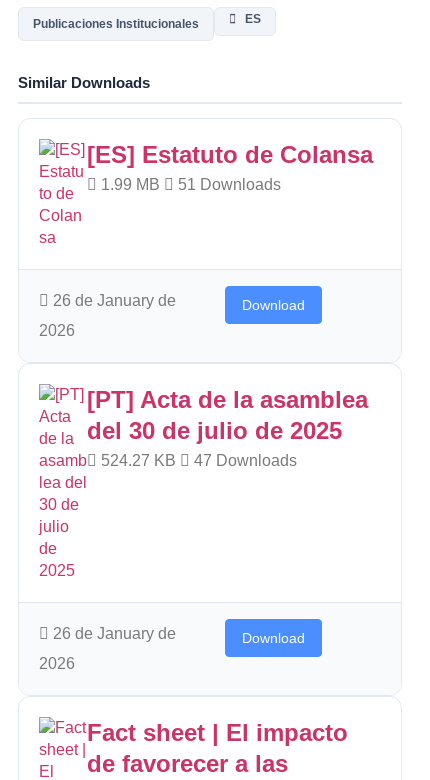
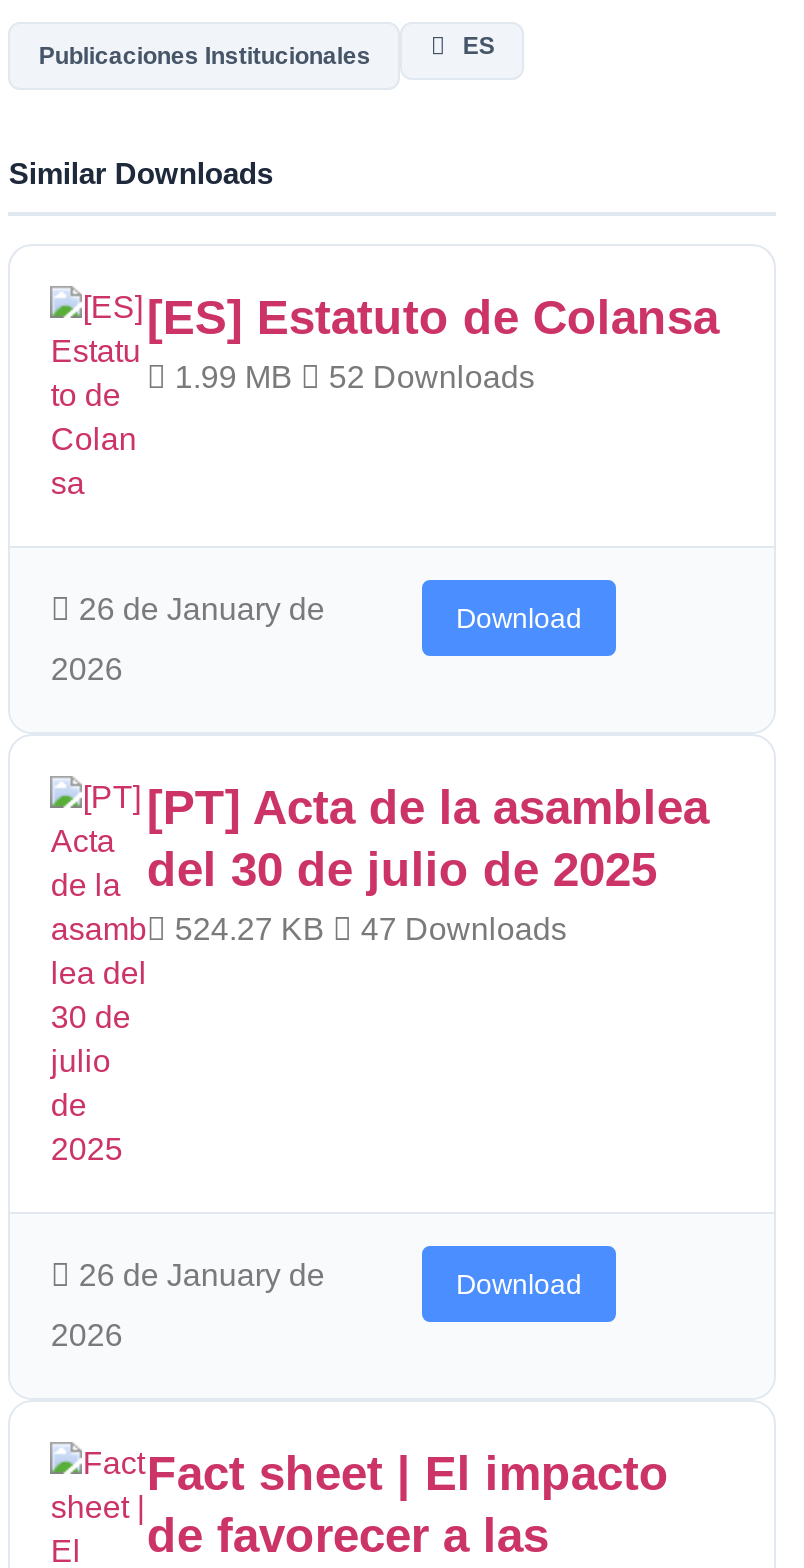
- 1.99 MB 51 Downloads
+ 1.99 MB 52 Downloads
